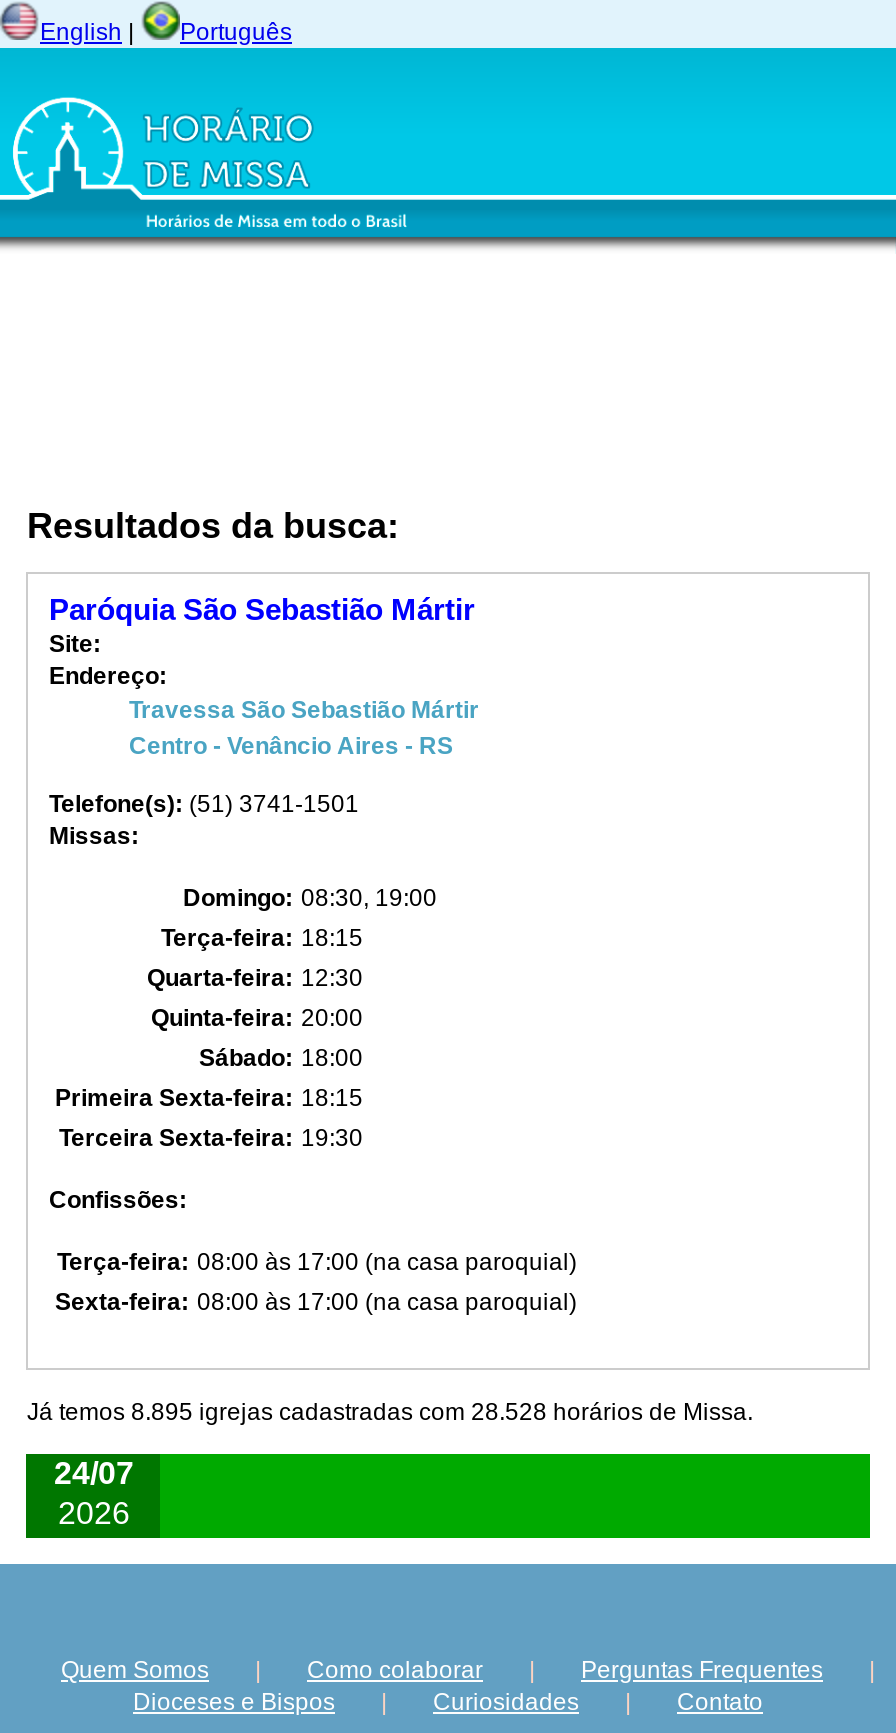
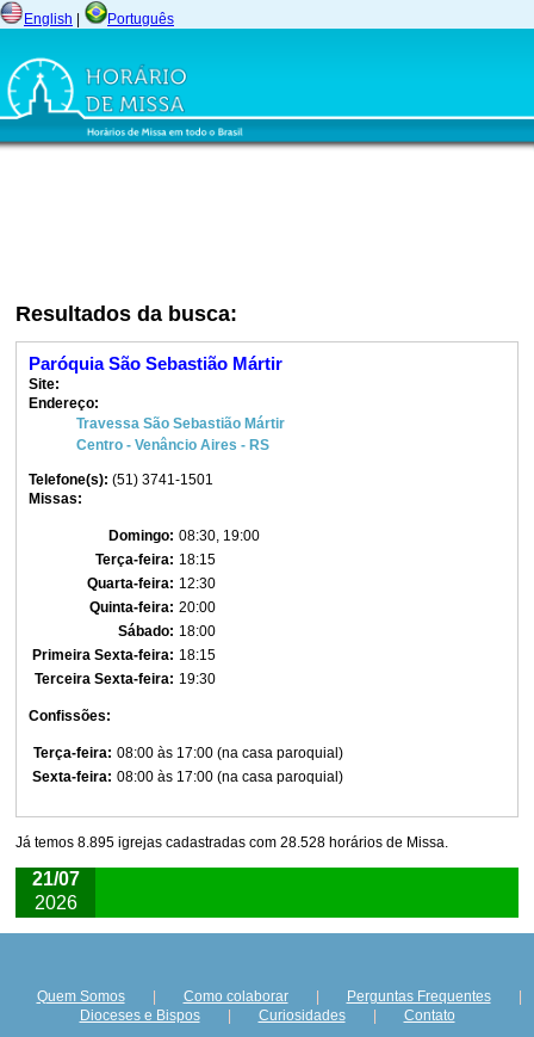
- 24/07
+ 21/07
